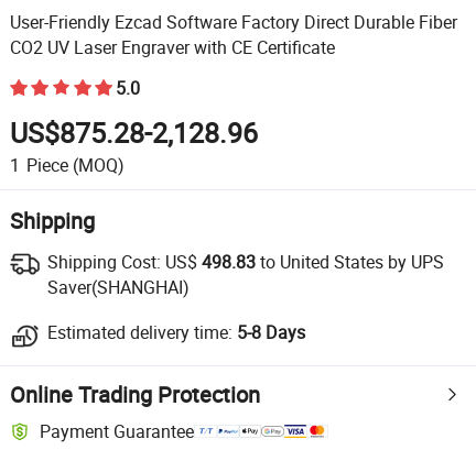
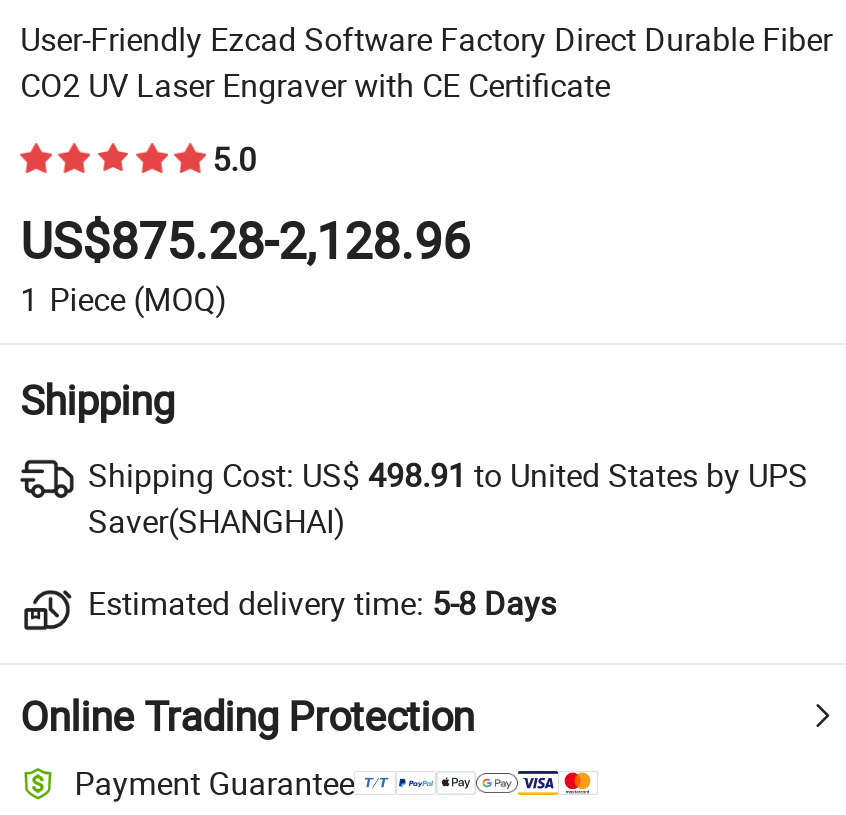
- Shipping Cost: US$498.83 to United States by UPS
+ Shipping Cost: US$498.91 to United States by UPS
